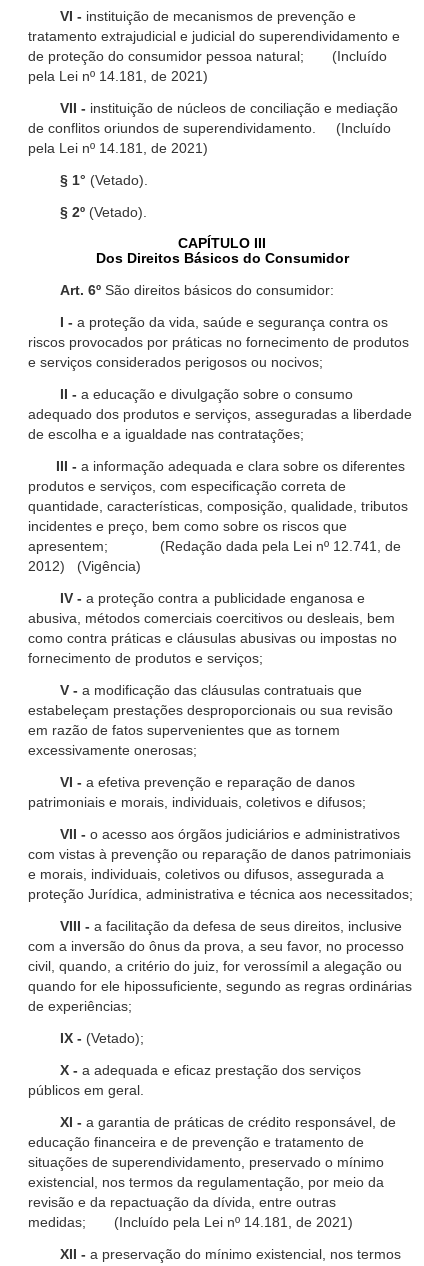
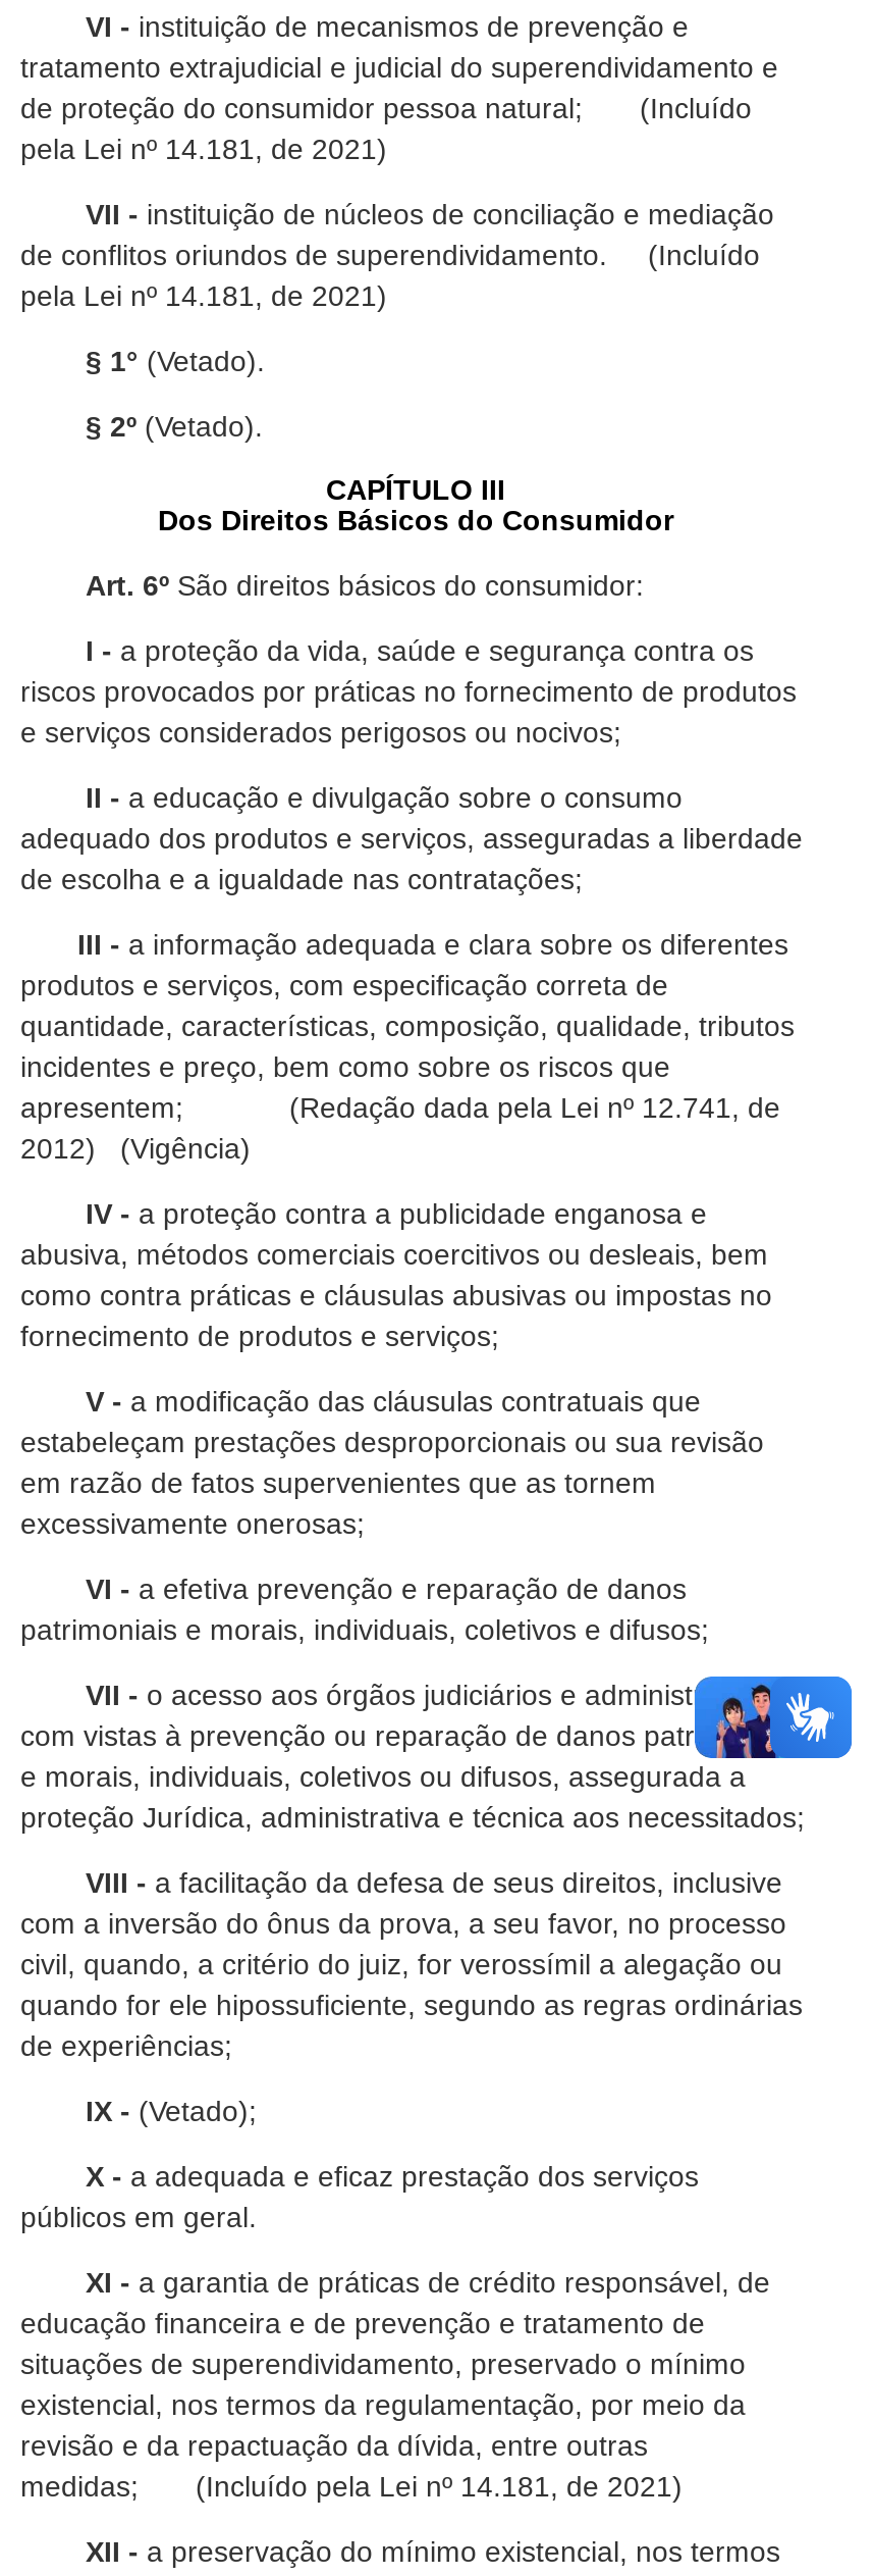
+ [image]
